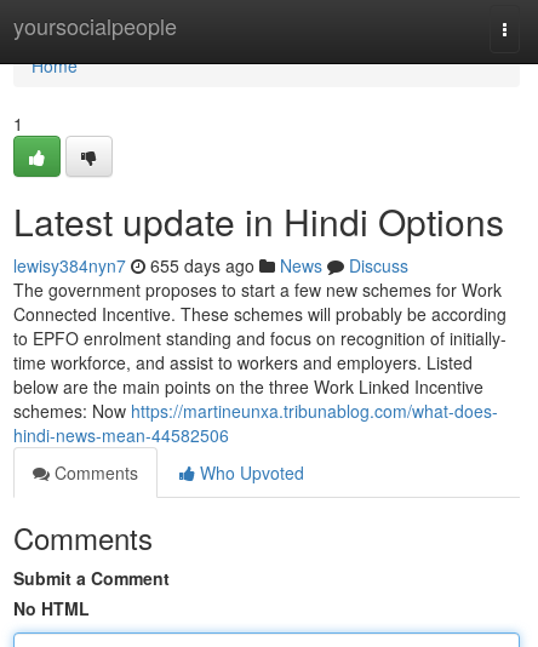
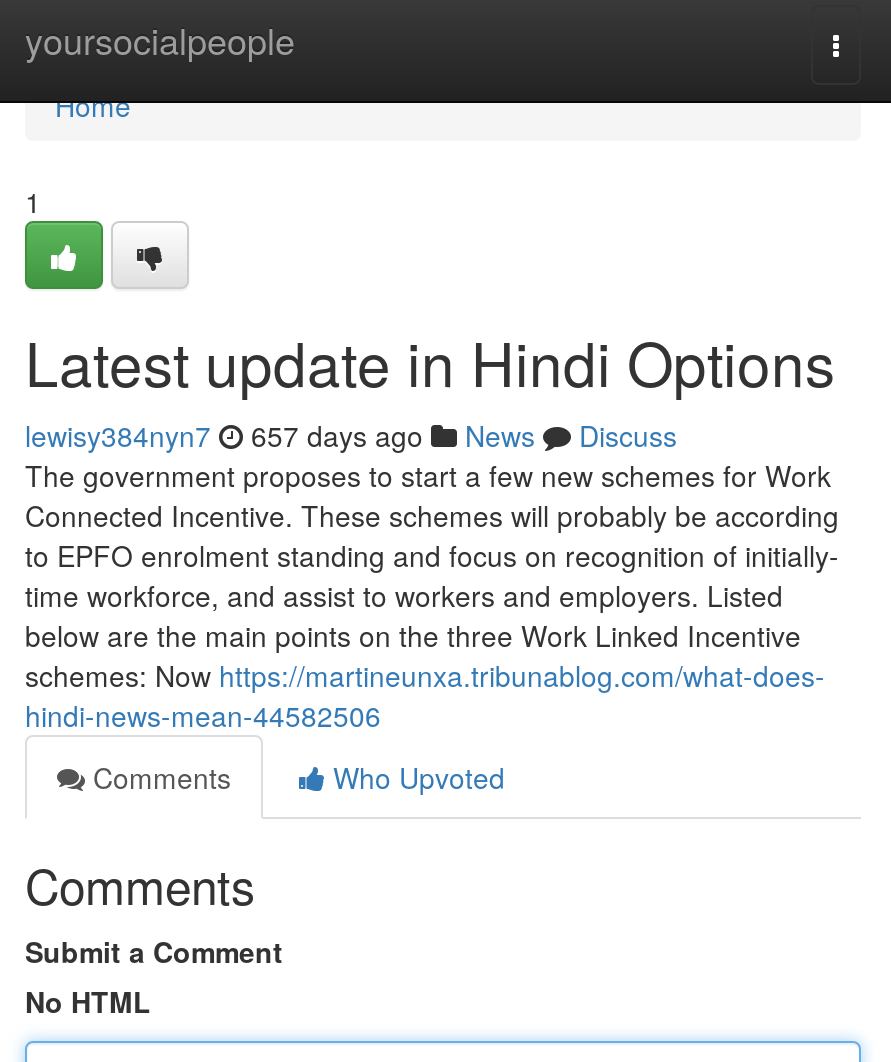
- lewisy384nyn7 655 days ago News Discuss
+ lewisy384nyn7 657 days ago News Discuss
